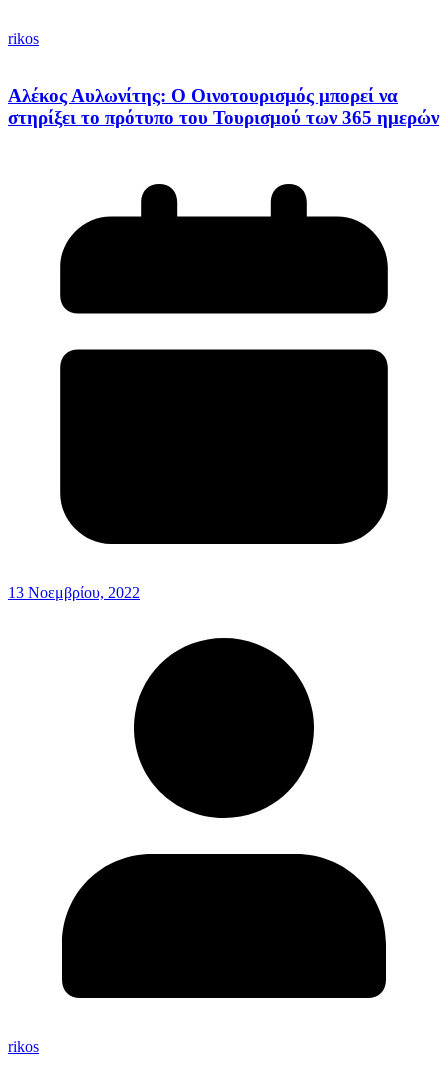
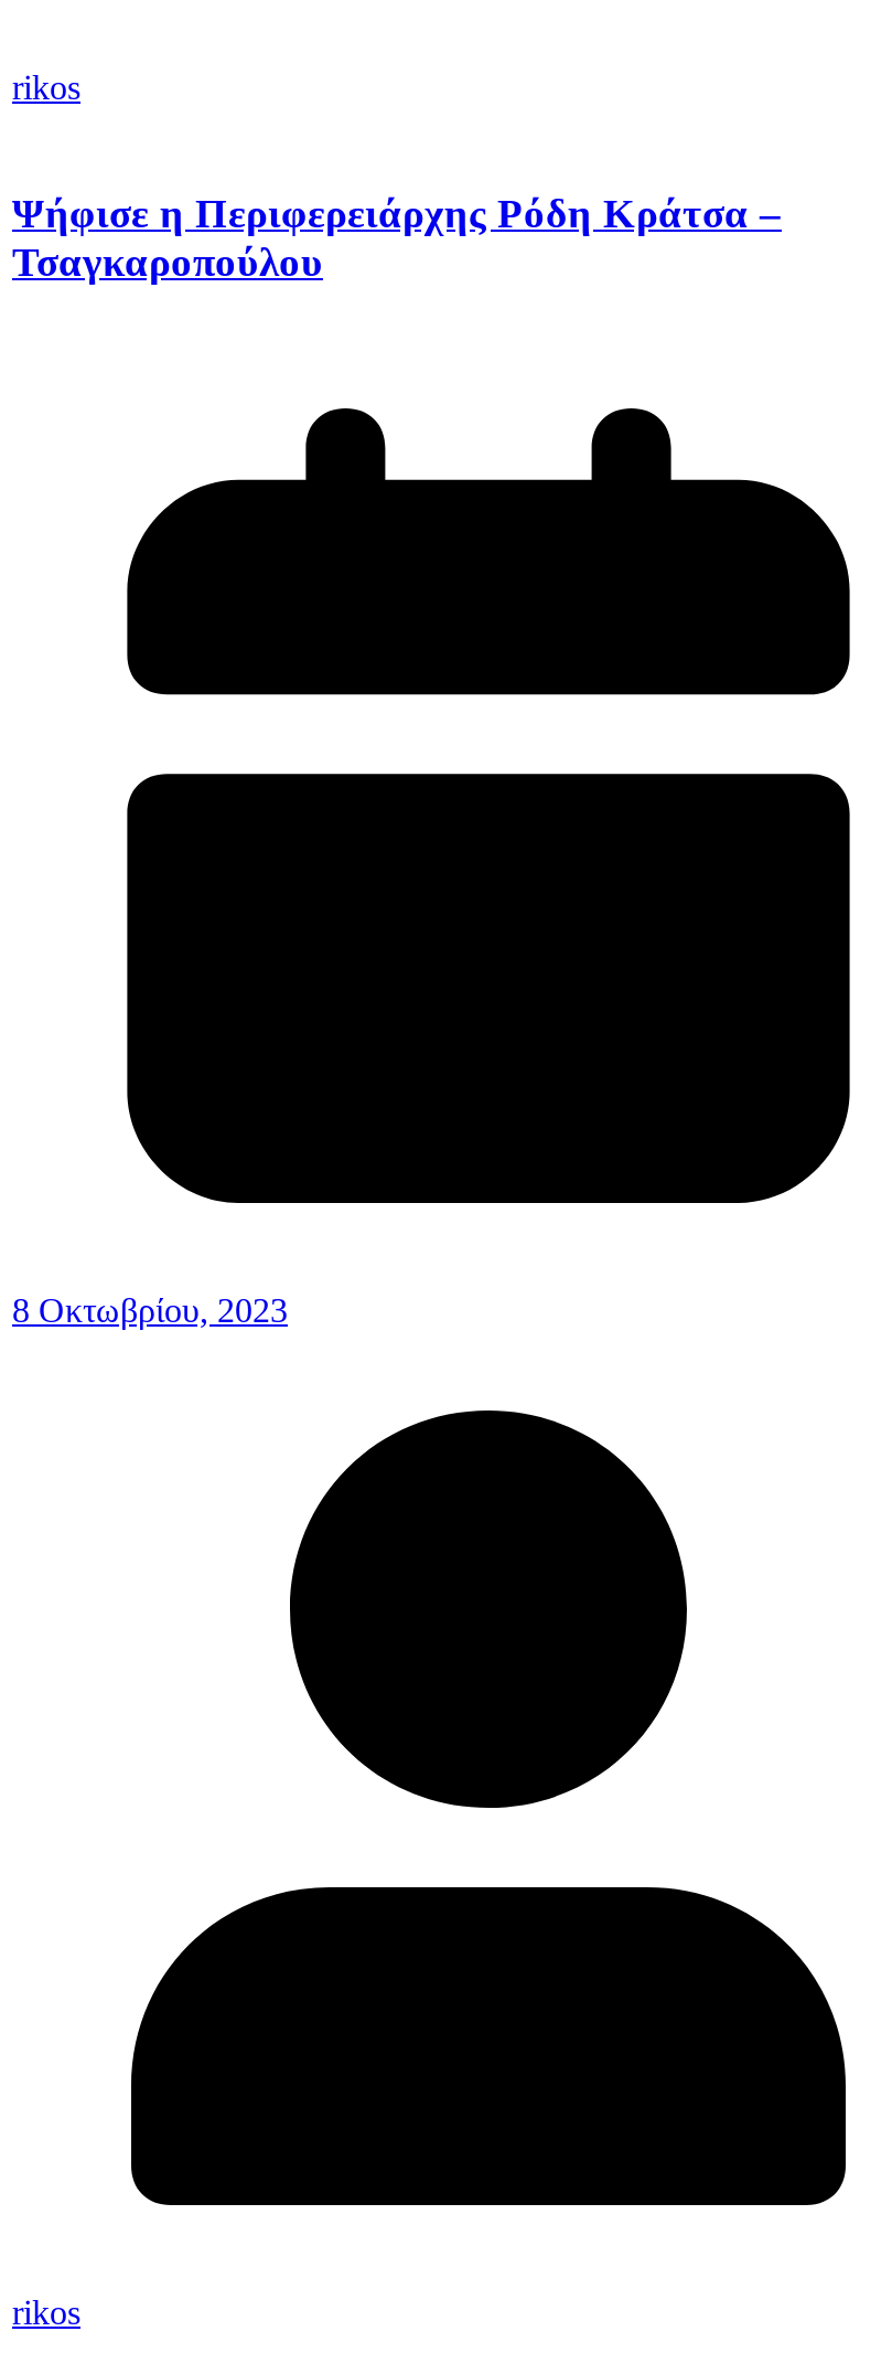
- Αλέκος Αυλωνίτης: Ο Οινοτουρισμός μπορεί να
- στηρίξει το πρότυπο του Τουρισμού των 365 ημερών
+ Ψήφισε η Περιφερειάρχης Ρόδη Κράτσα –
+ Τσαγκαροπούλου

- 13 Νοεμβρίου, 2022
+ 8 Οκτωβρίου, 2023
